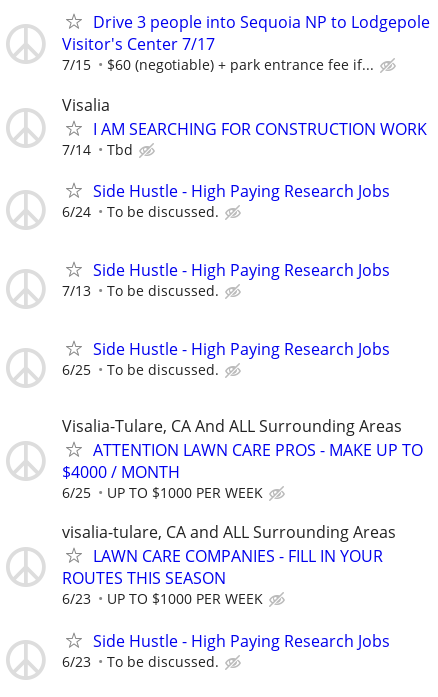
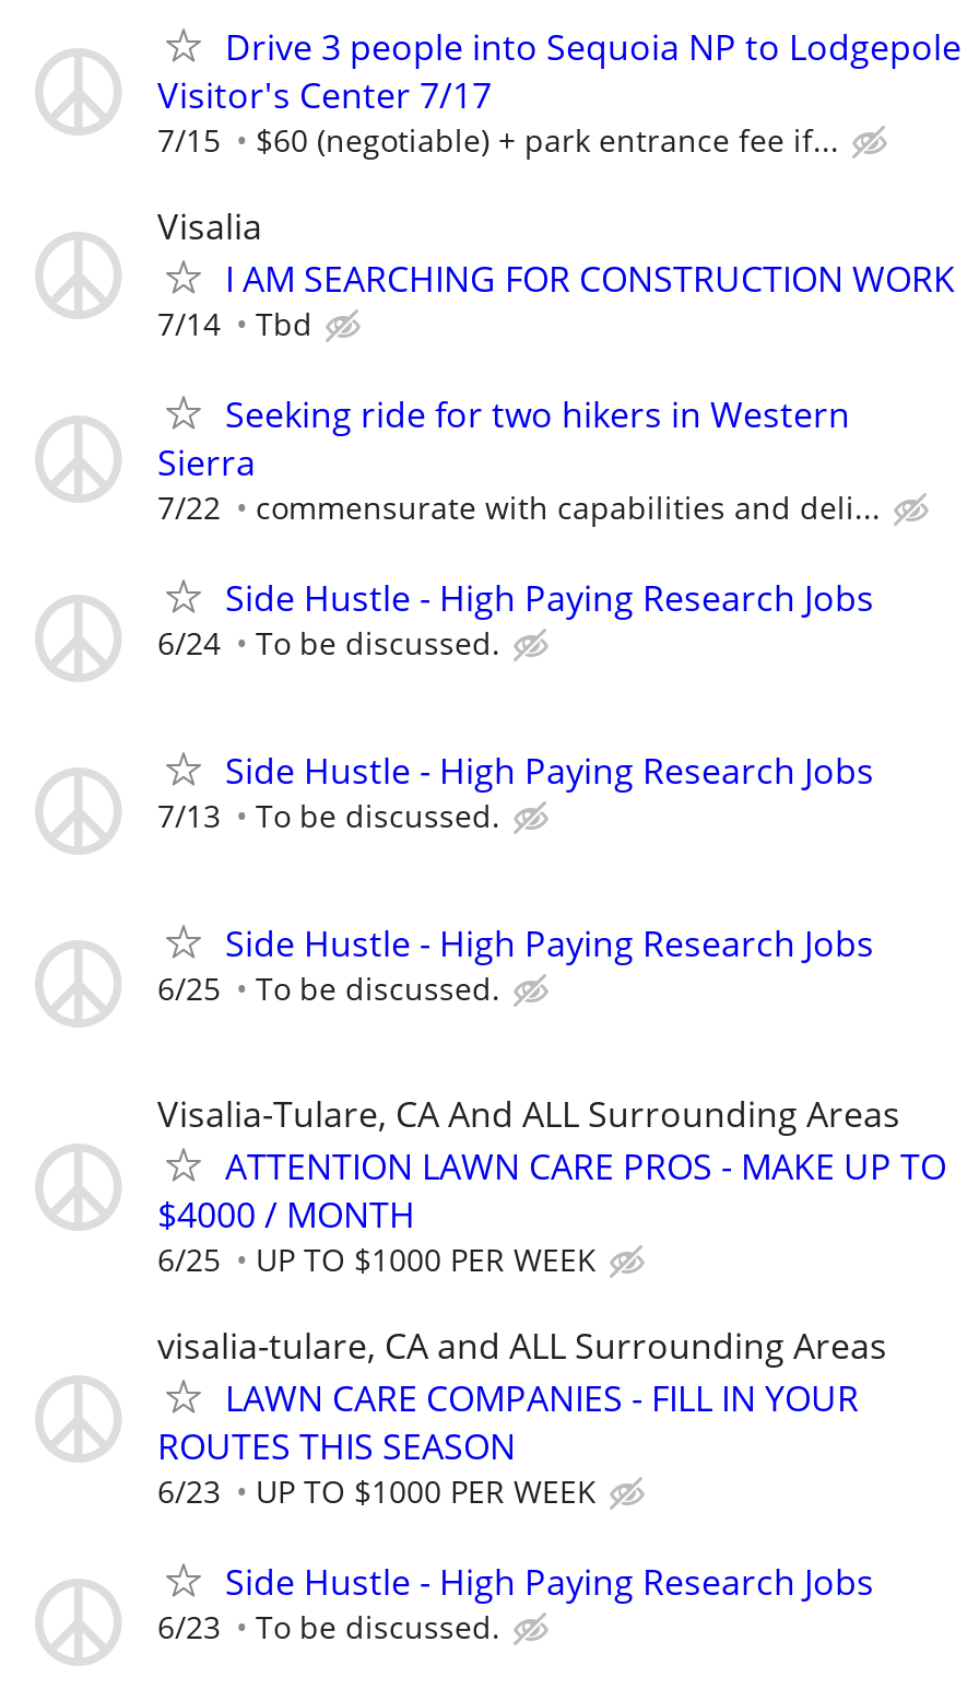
+ Seeking ride for two hikers in Western
+ Sierra
+ 7/22
+ commensurate with capabilities and deli...
